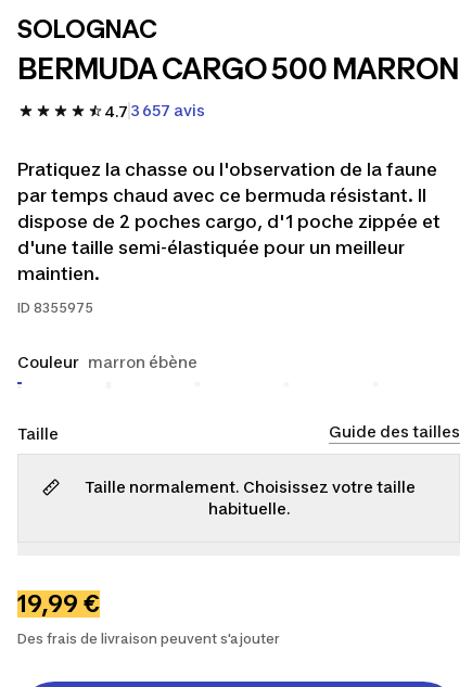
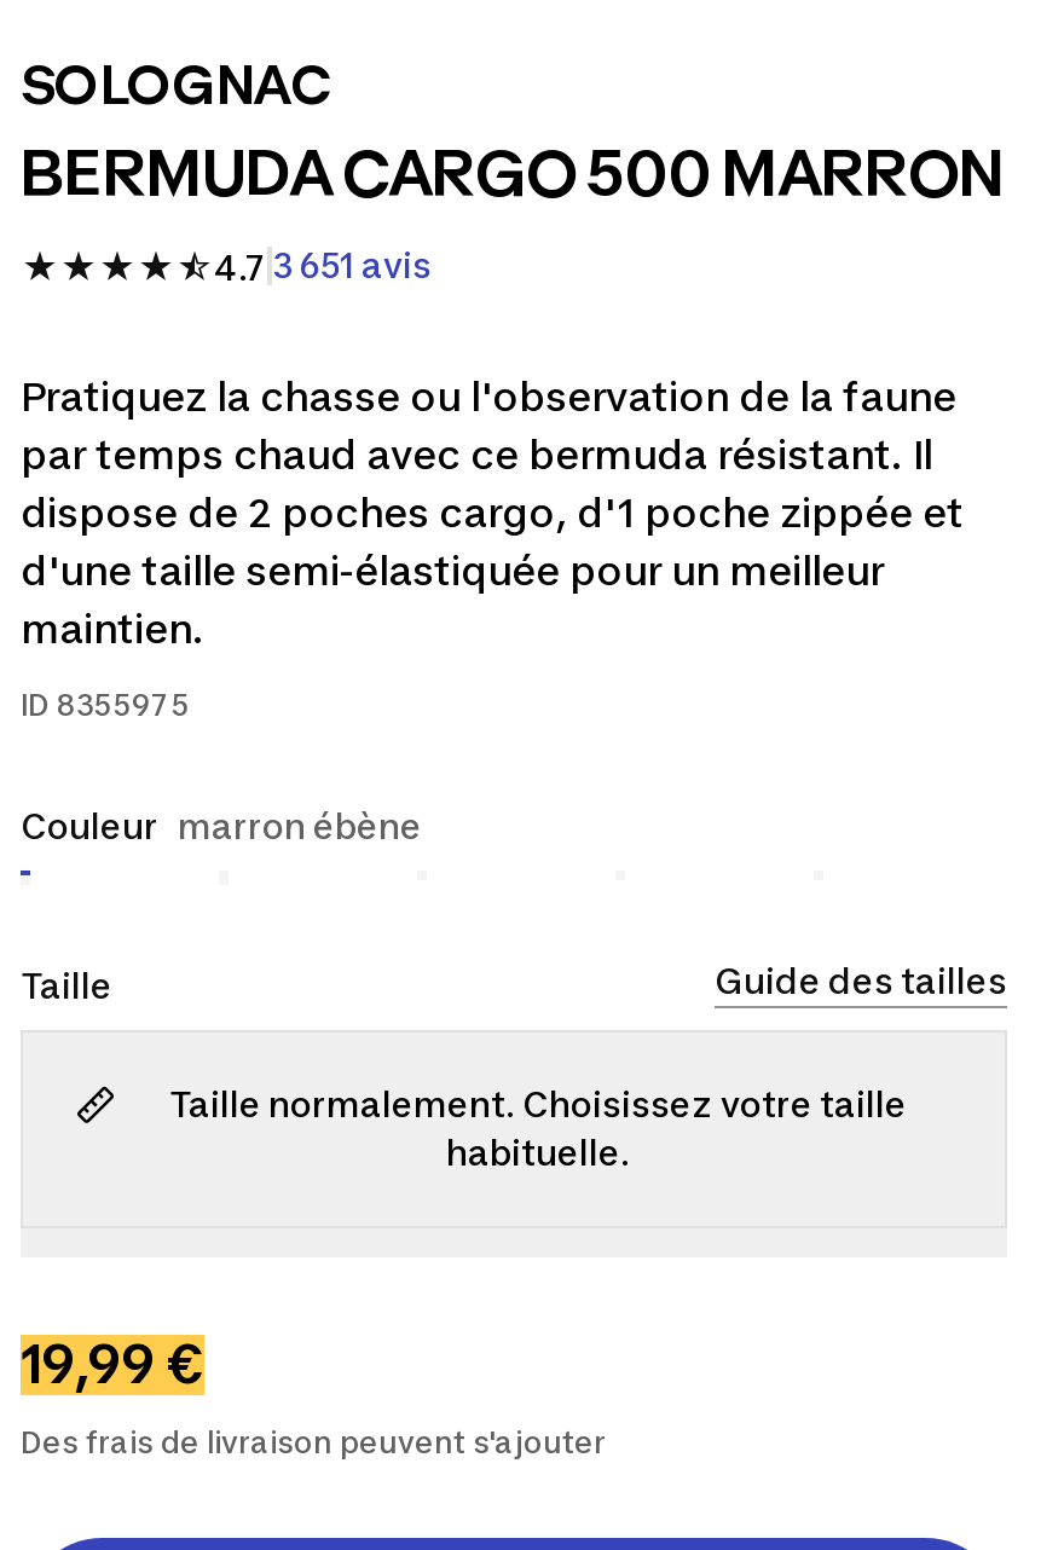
- 4.7 3 657 avis
+ 4.7 3 651 avis
